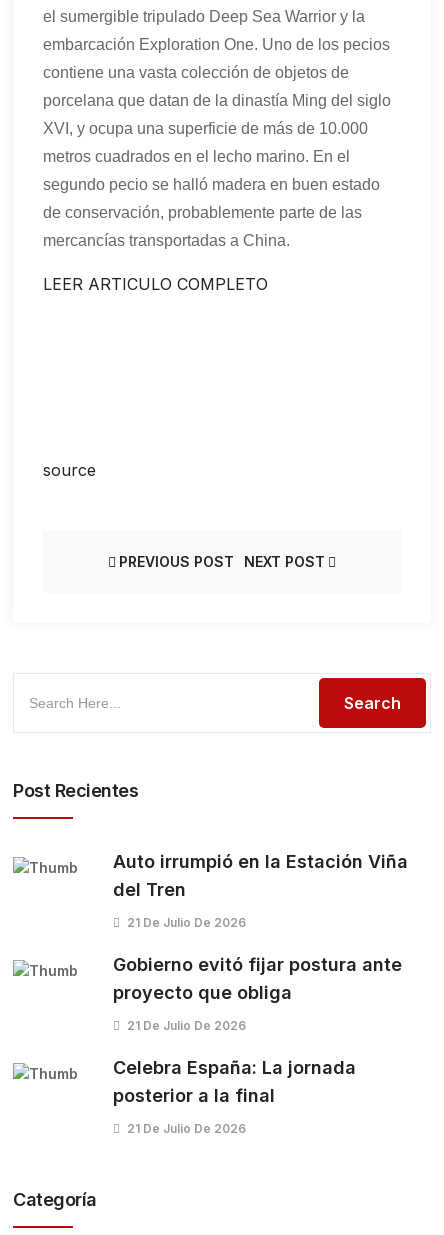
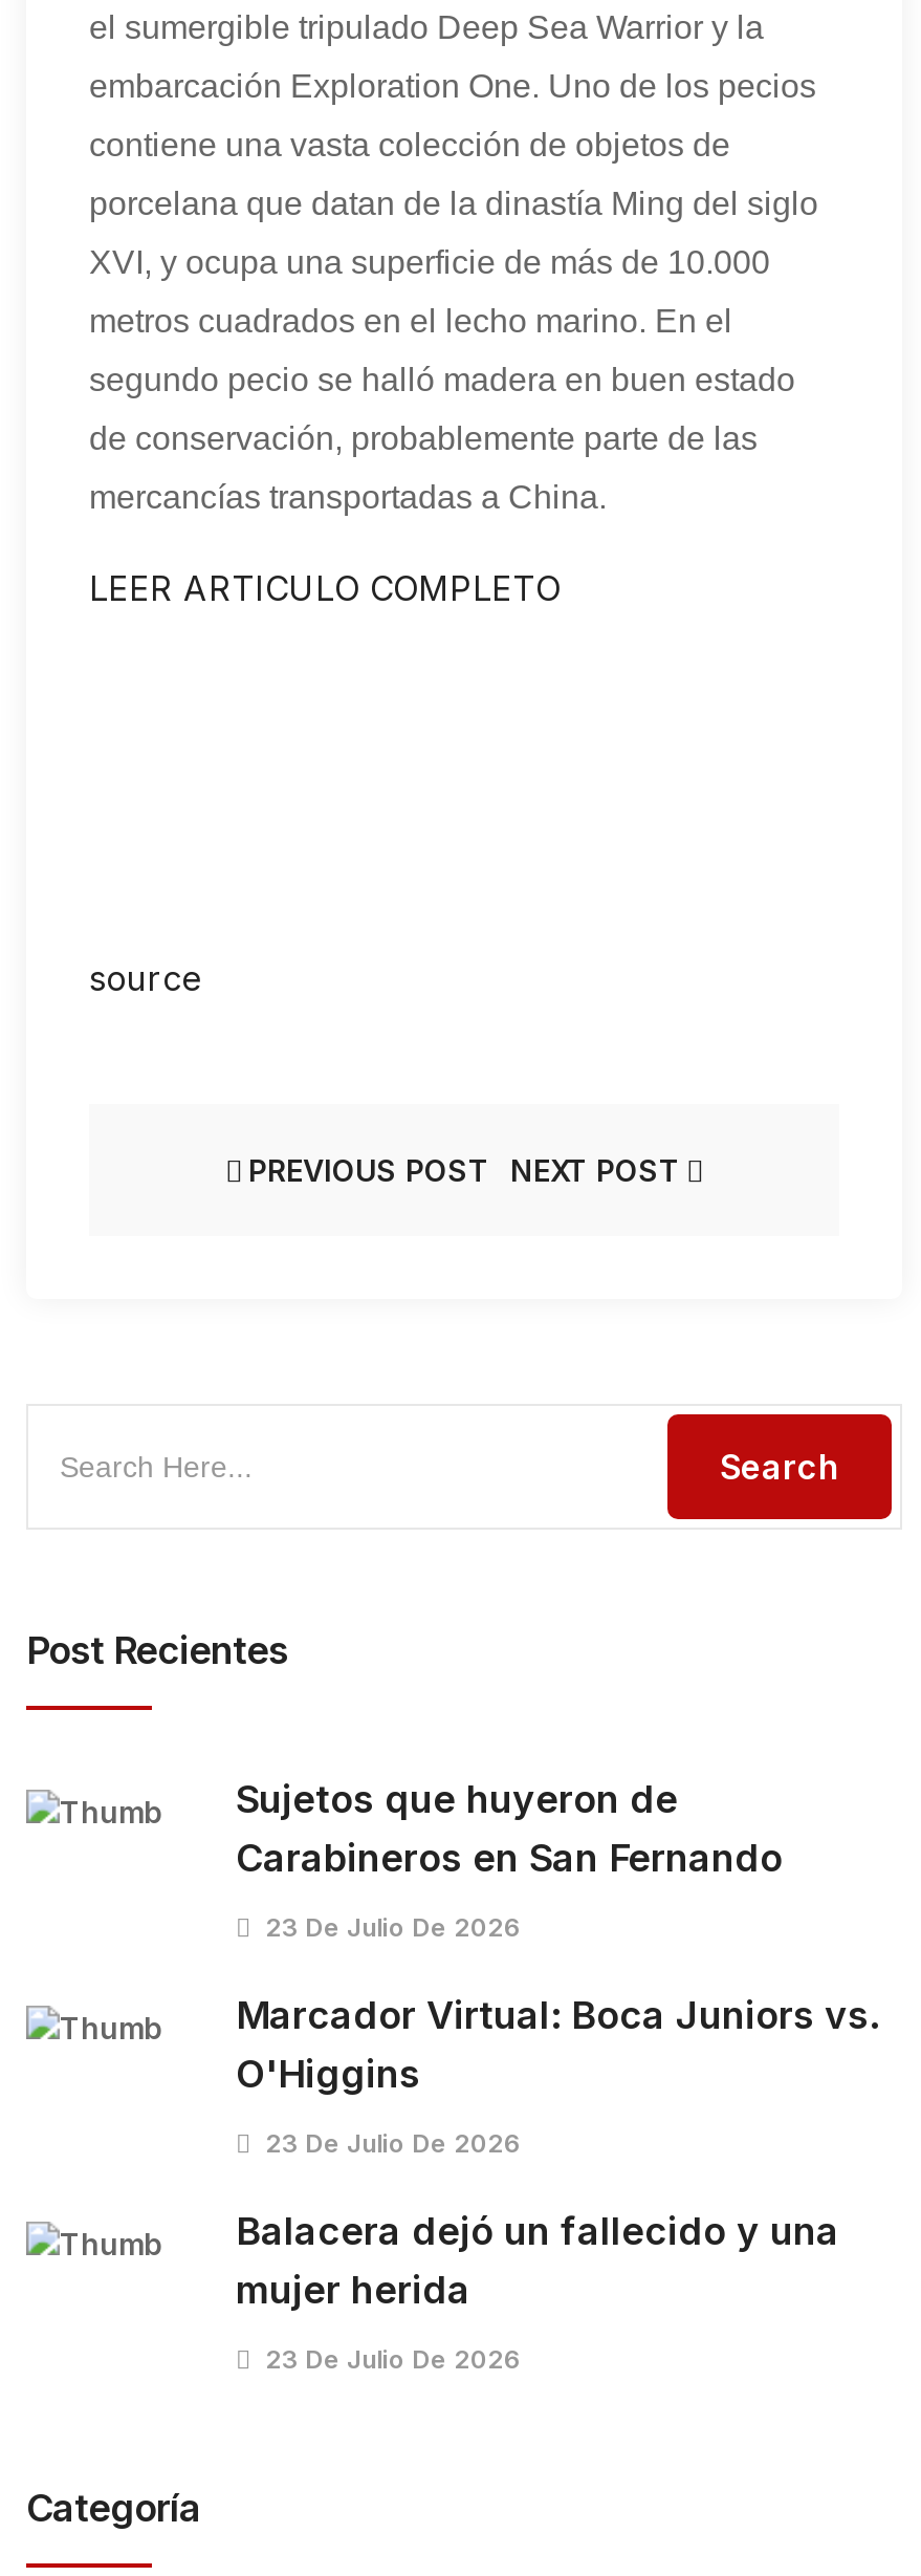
- Auto irrumpió en la Estación Viña
- del Tren
+ Sujetos que huyeron de
+ Carabineros en San Fernando

- 21 De Julio De 2026
+ 23 De Julio De 2026

- Gobierno evitó fijar postura ante
- proyecto que obliga
+ Marcador Virtual: Boca Juniors vs.
+ O'Higgins

- 21 De Julio De 2026
+ 23 De Julio De 2026

- Celebra España: La jornada
- posterior a la final
+ Balacera dejó un fallecido y una
+ mujer herida

- 21 De Julio De 2026
+ 23 De Julio De 2026
